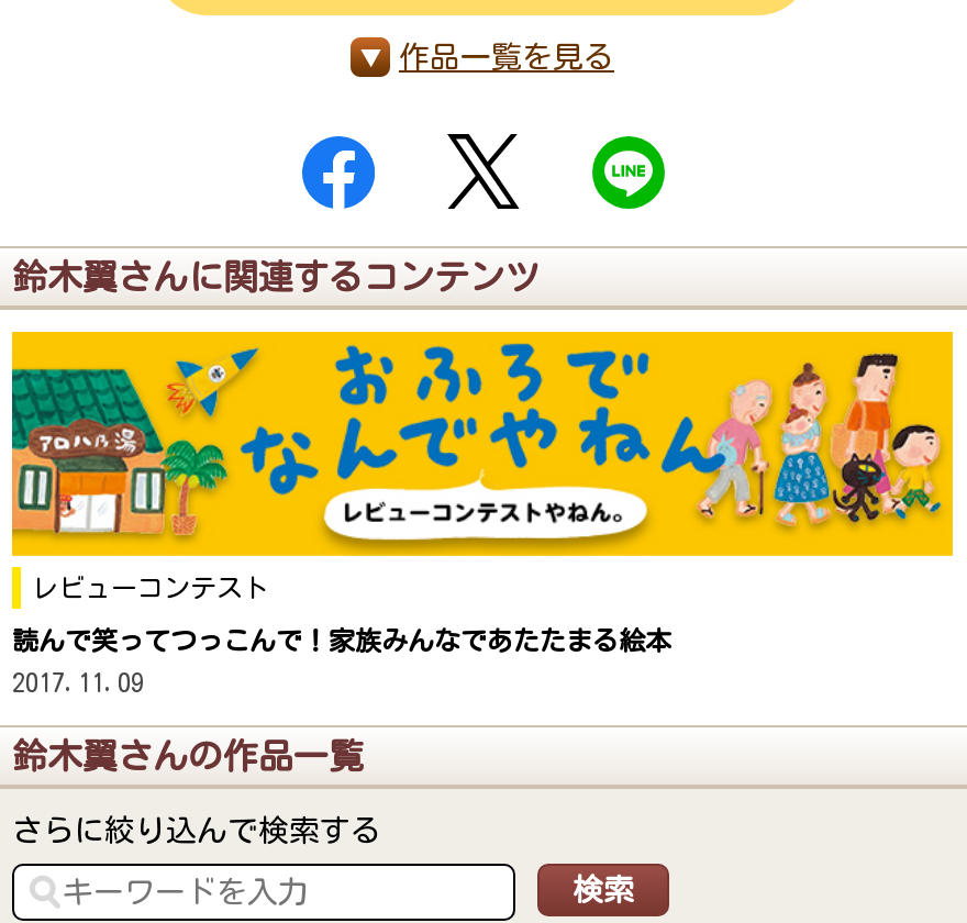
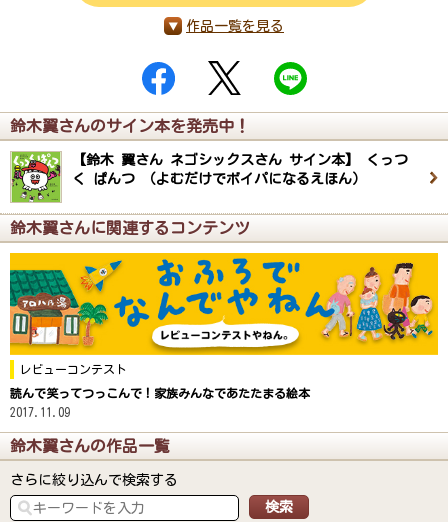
+ [image]
+ 鈴木翼さんのサイン本を発売中！
+ 【鈴木 翼さん ネゴシックスさん サイン本】 くっつ
+ く ぱんつ （よむだけでボイパになるえほん）
